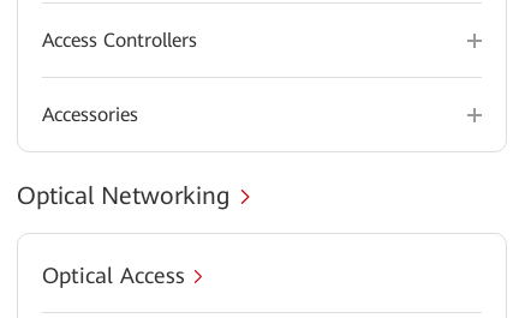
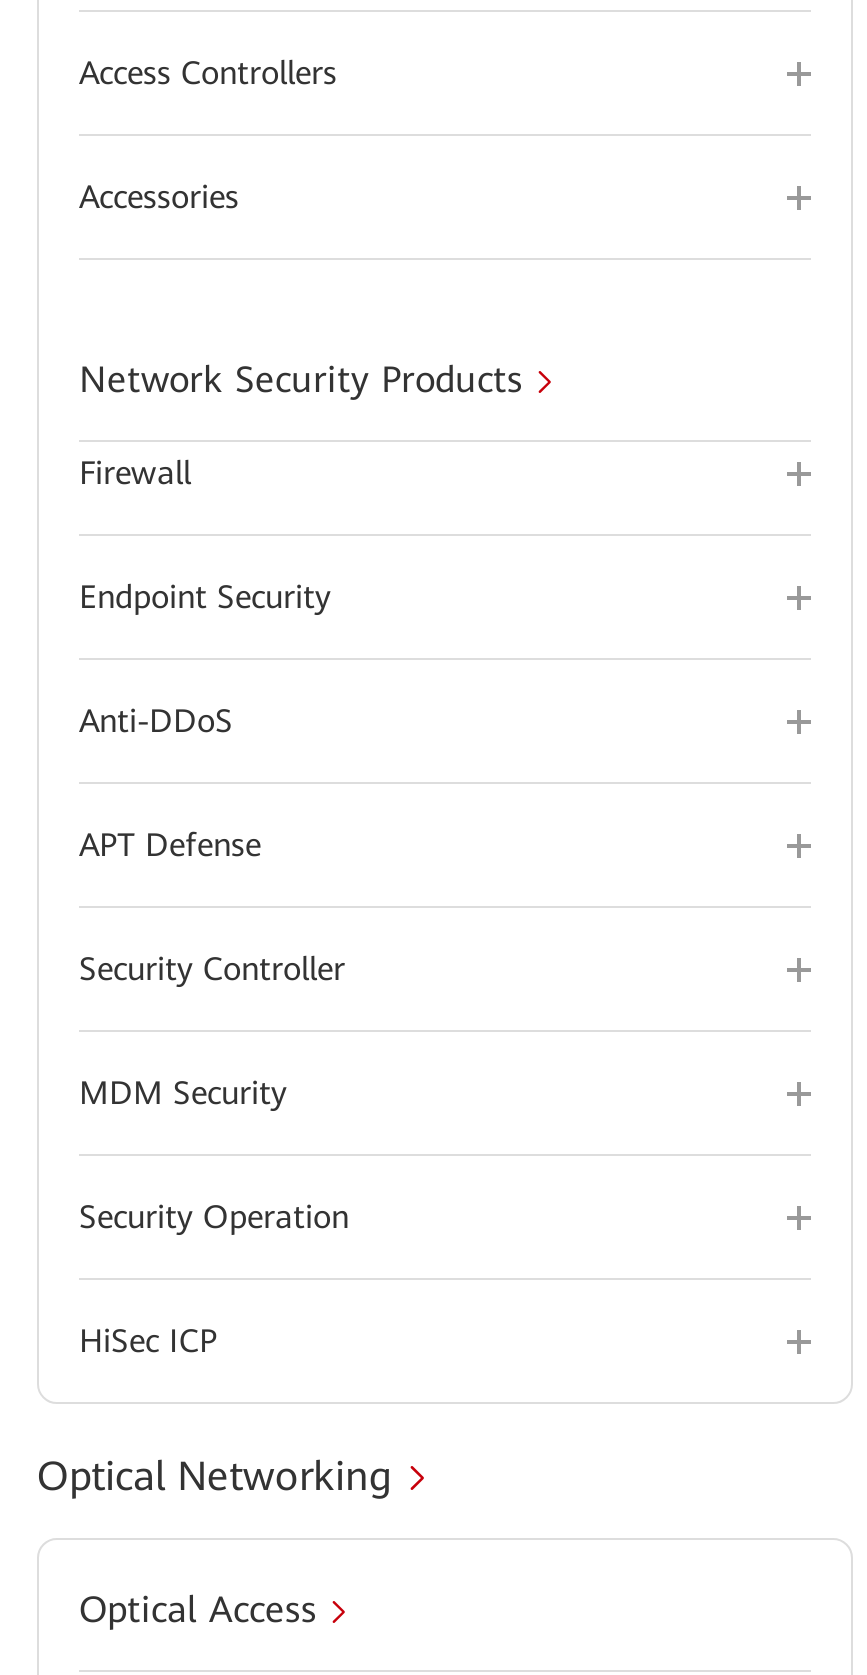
+ Network Security Products
+ Firewall
+ Endpoint Security
+ Anti-DDoS
+ APT Defense
+ Security Controller
+ MDM Security
+ Security Operation
+ HiSec ICP
